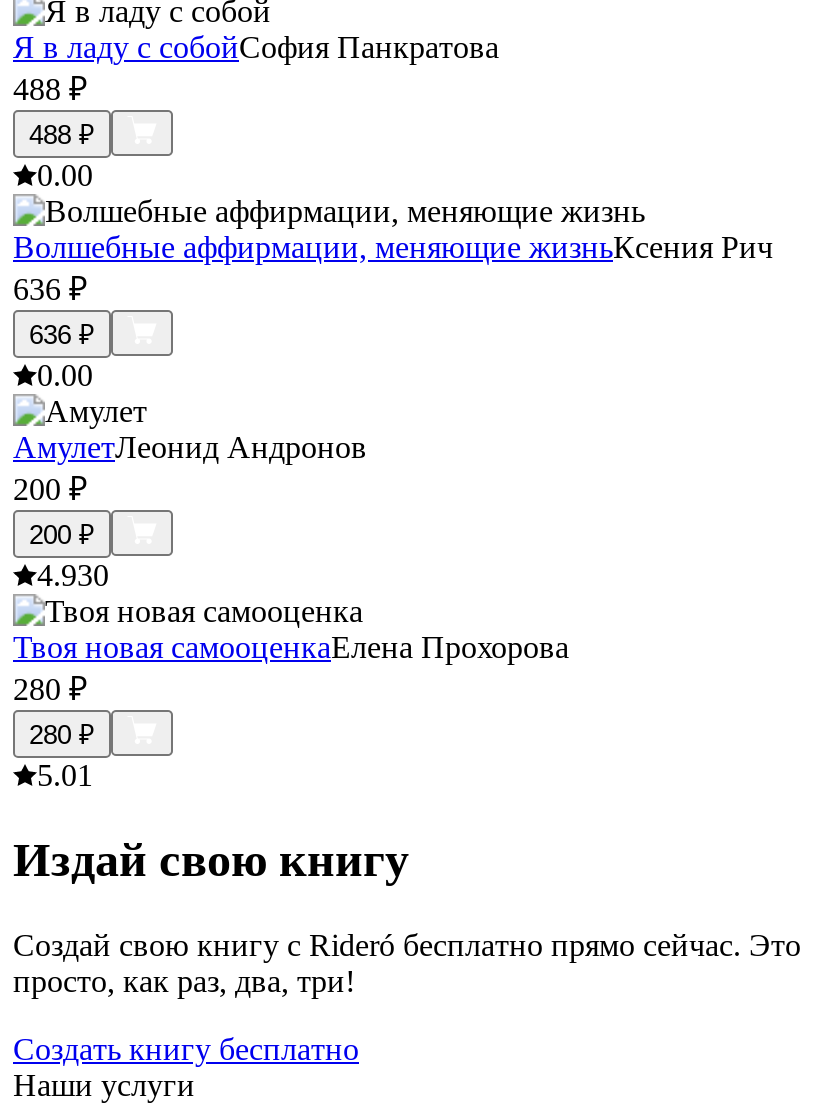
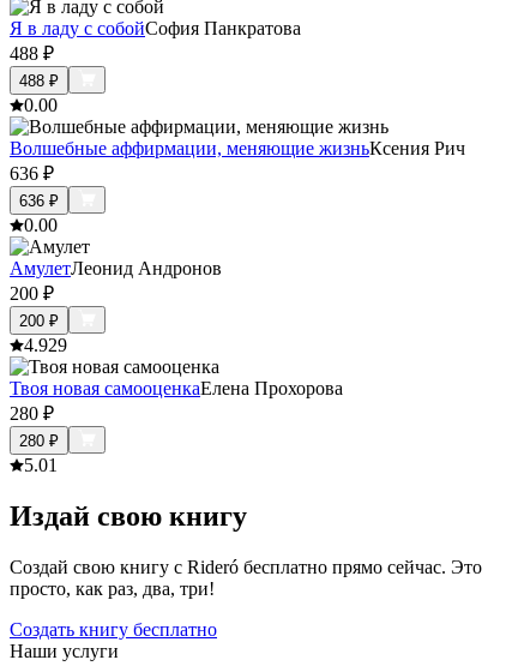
- 4.930
+ 4.929
